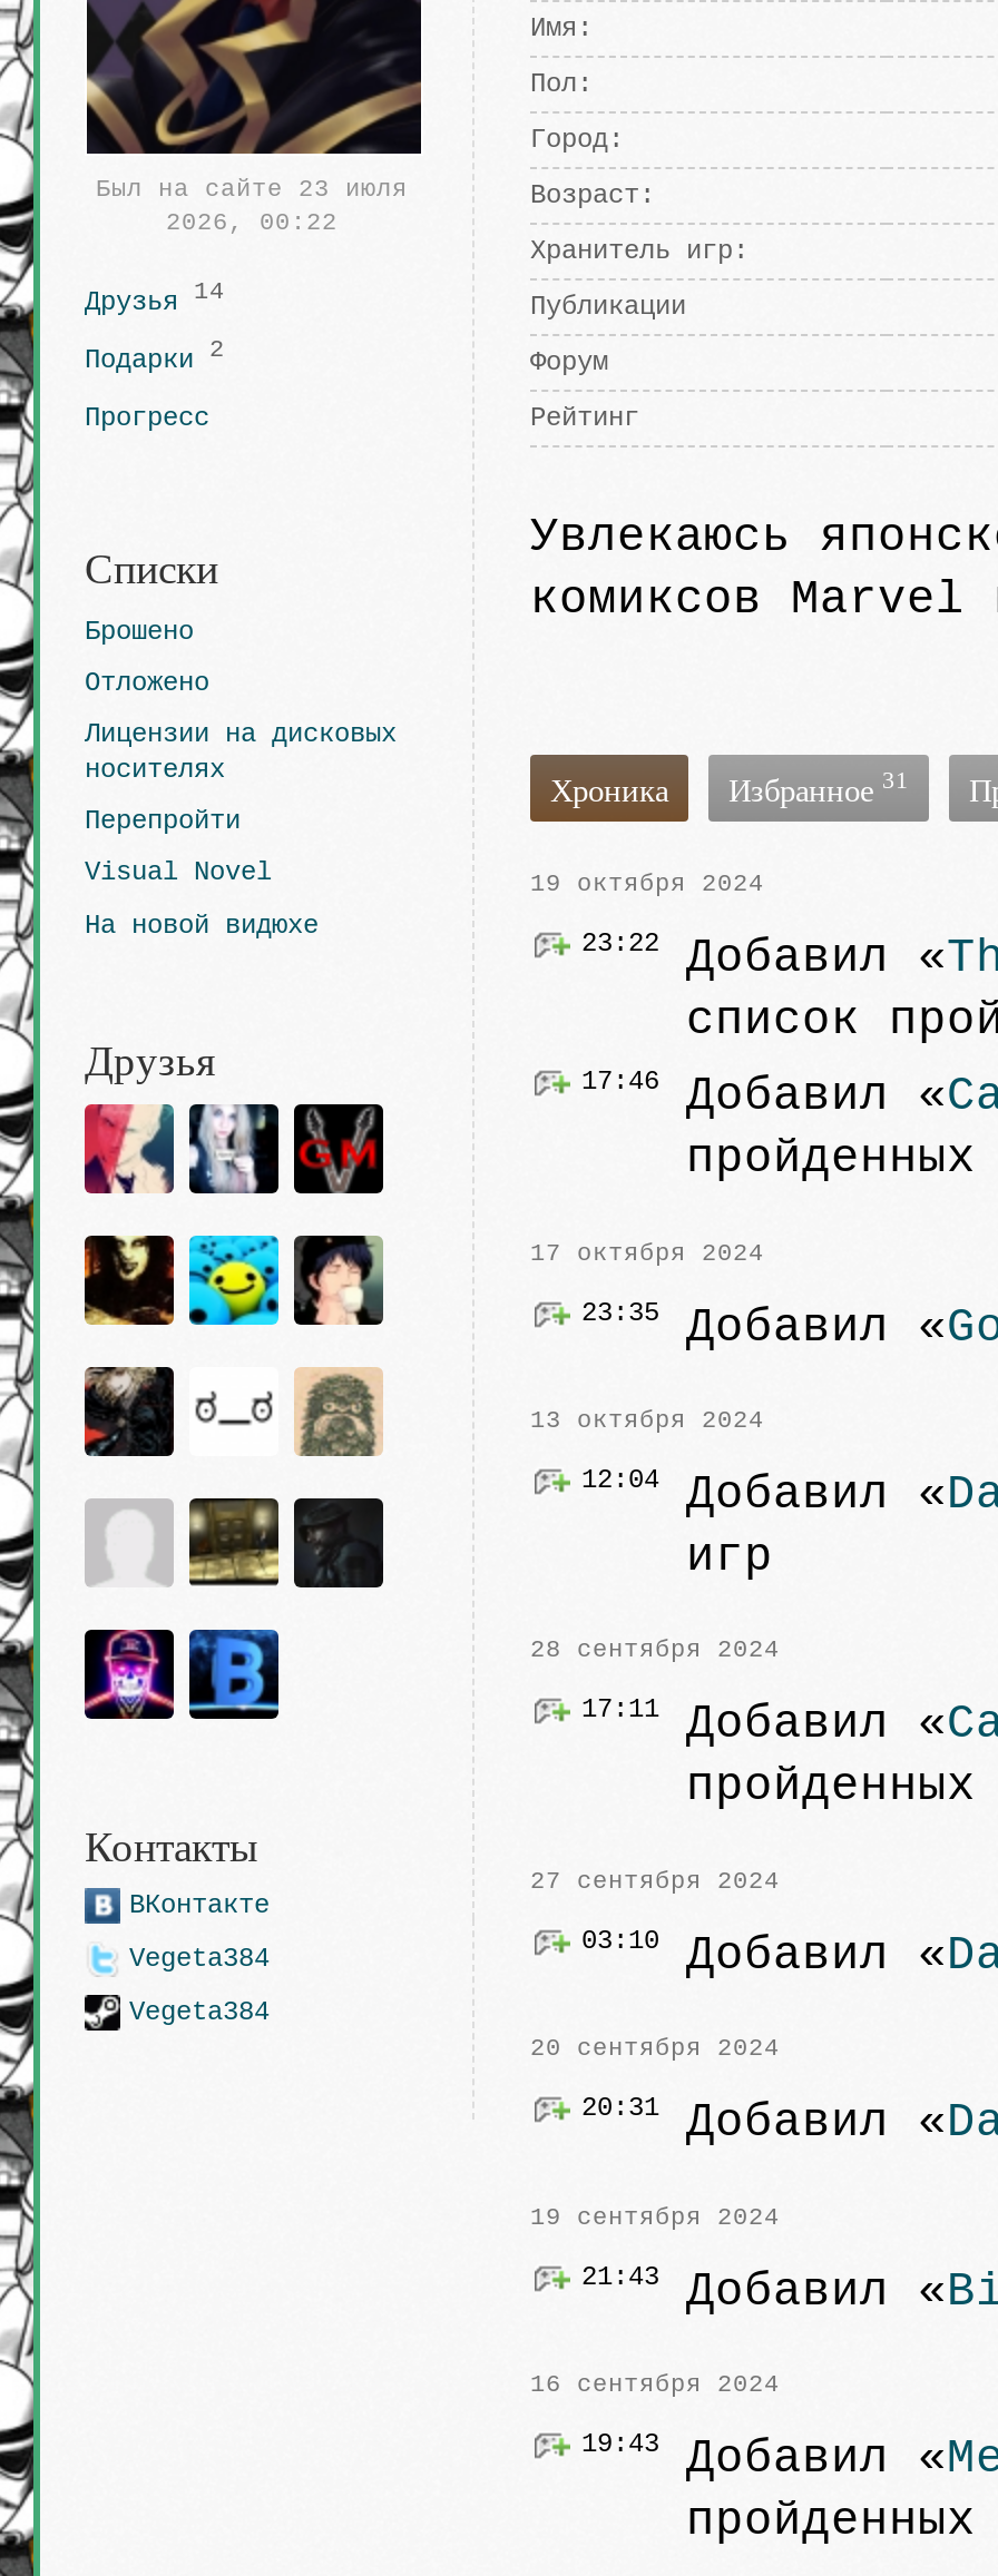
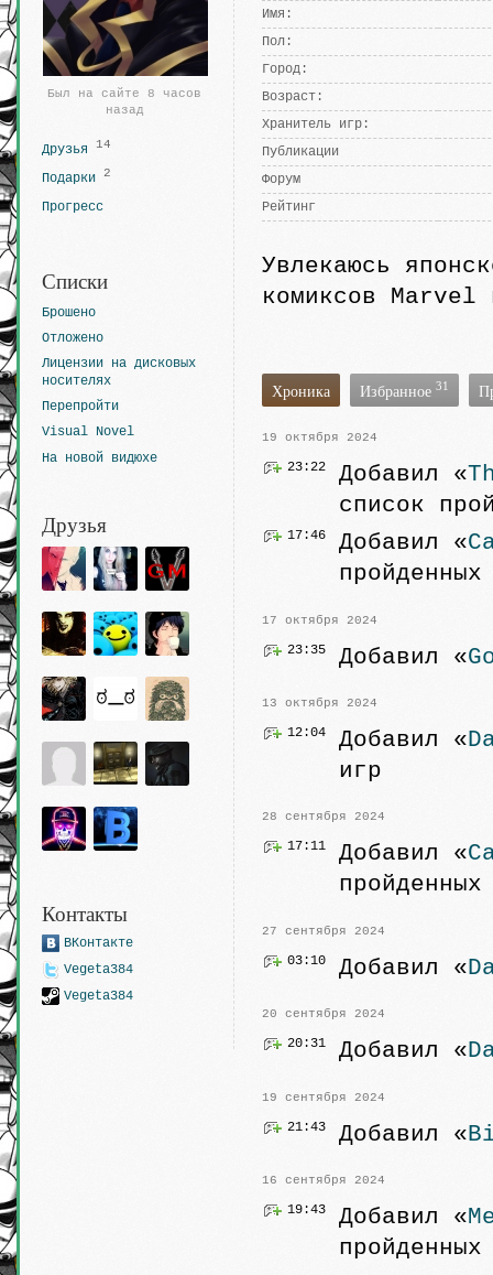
- Был на сайте 23 июля
- 2026, 00:22
+ Был на сайте 8 часов
+ назад
